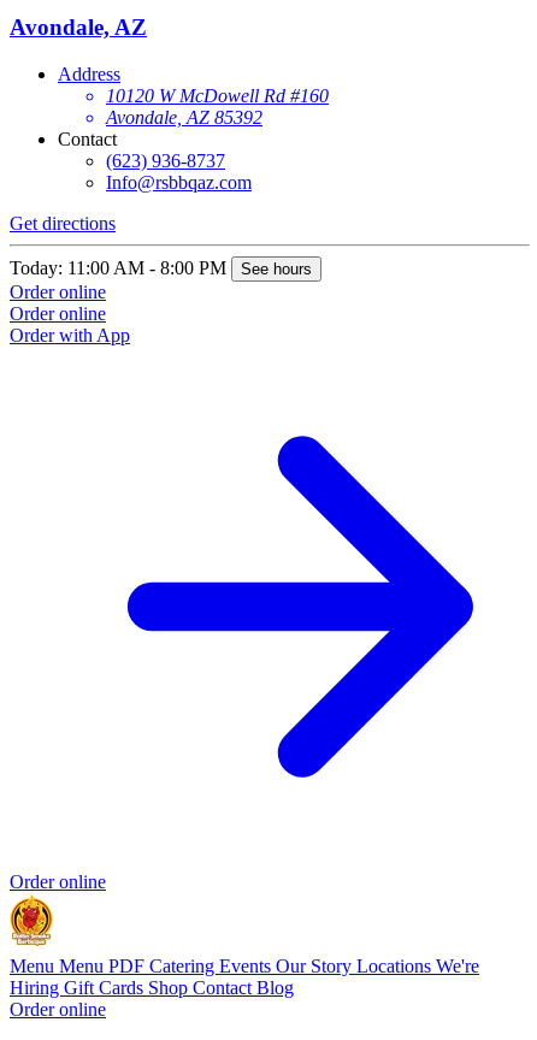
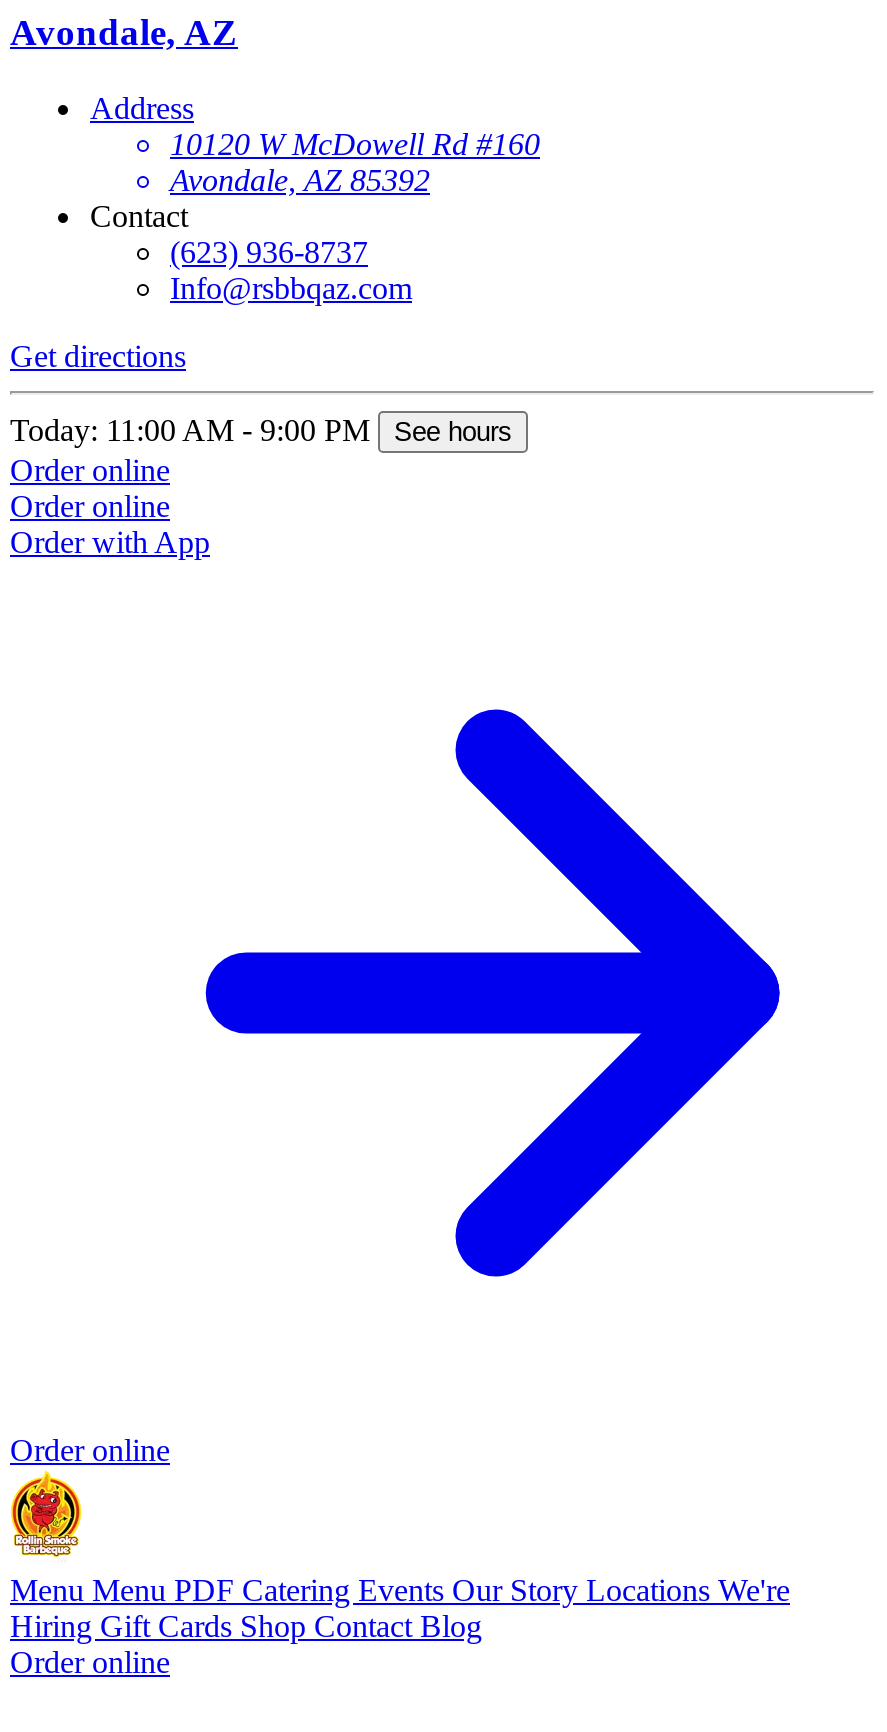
- Today: 11:00 AM - 8:00 PM See hours
+ Today: 11:00 AM - 9:00 PM See hours
